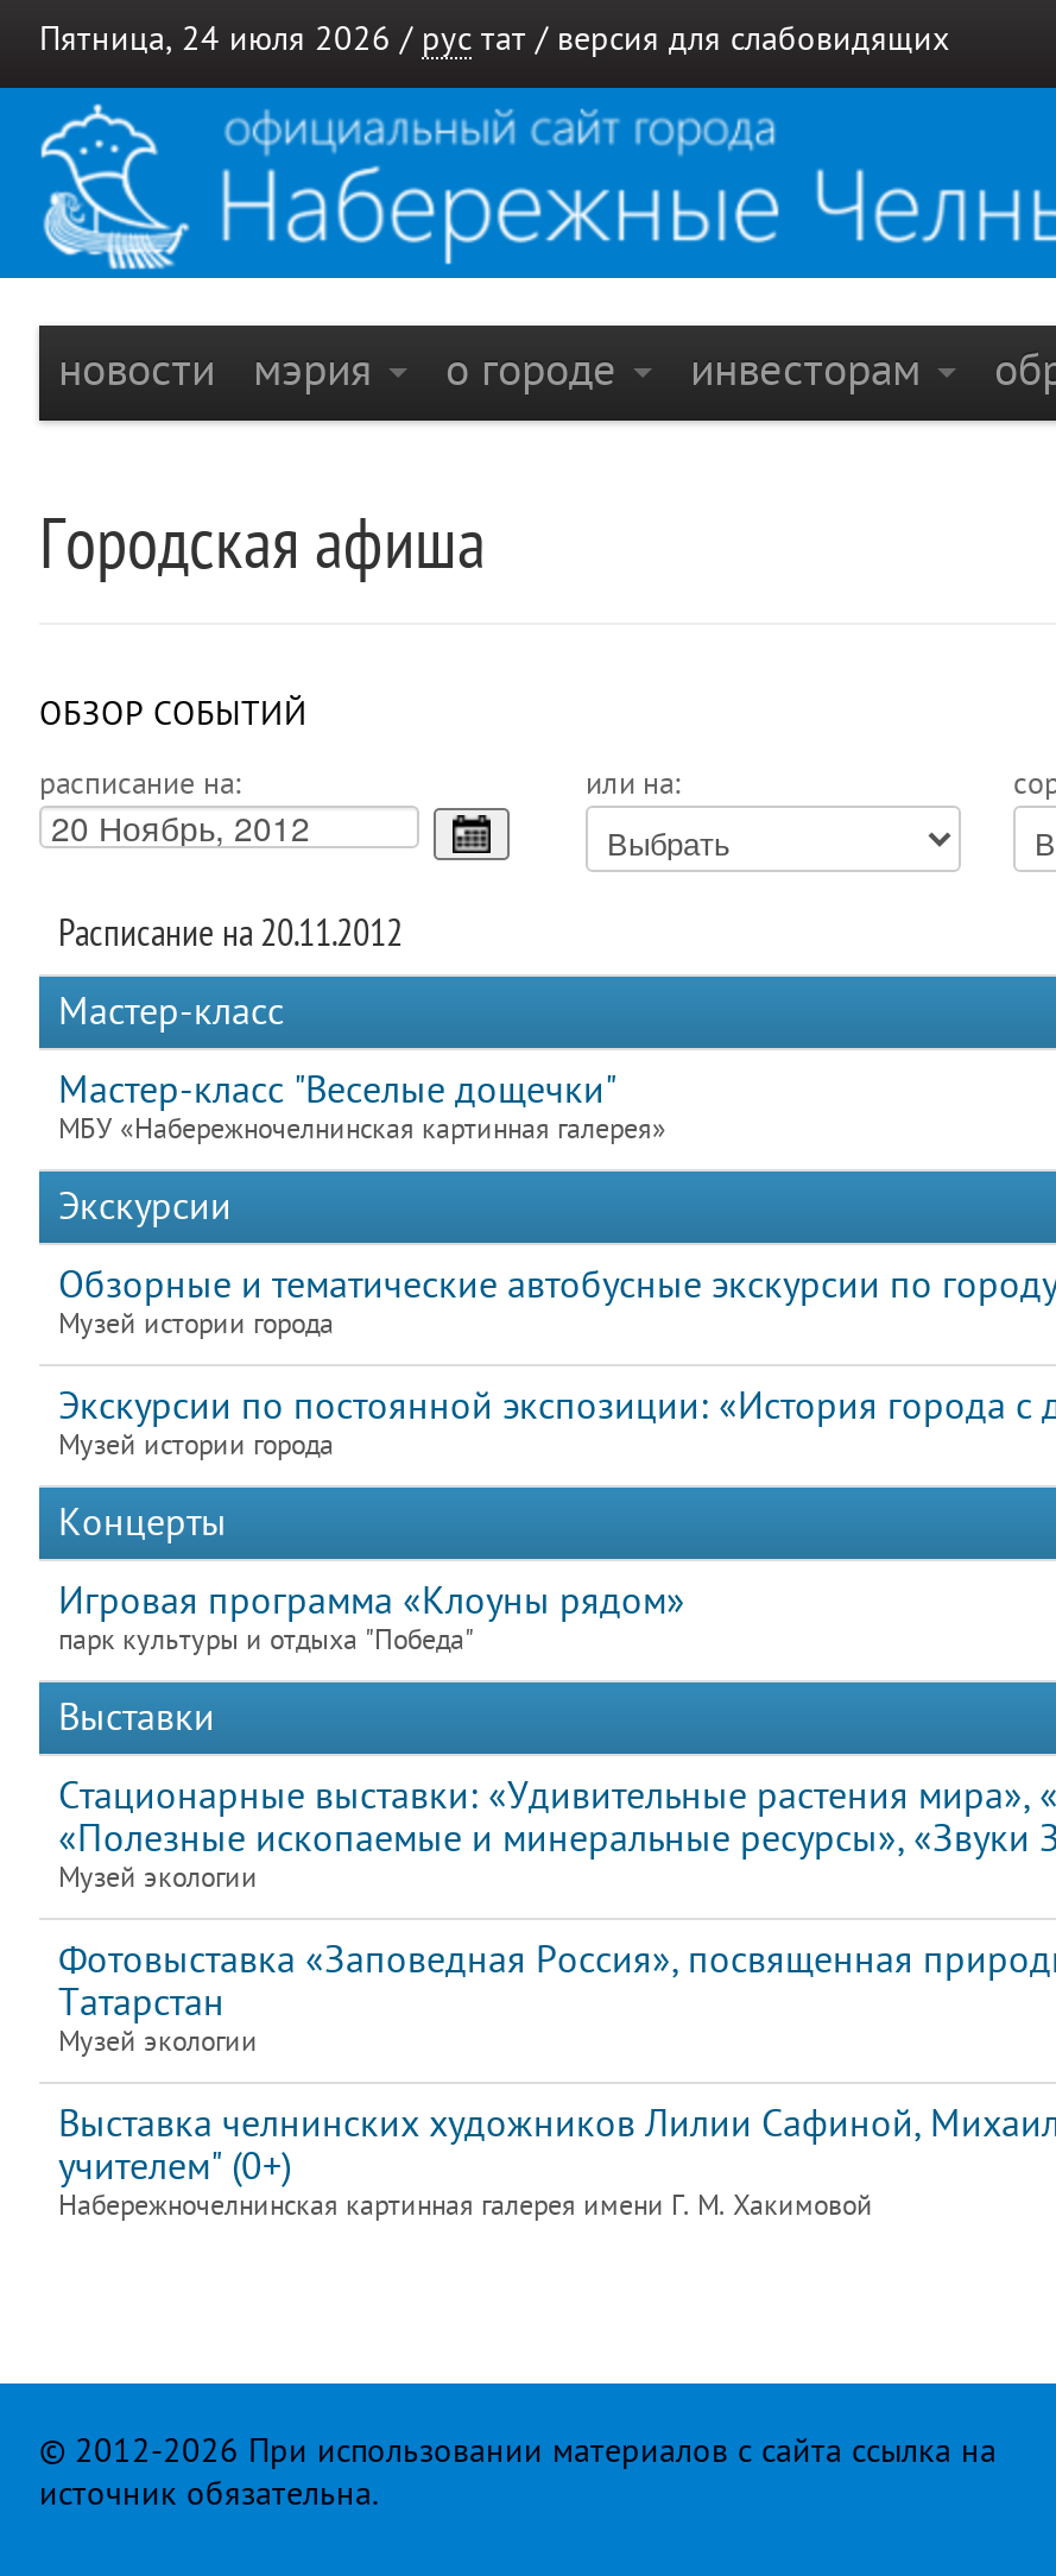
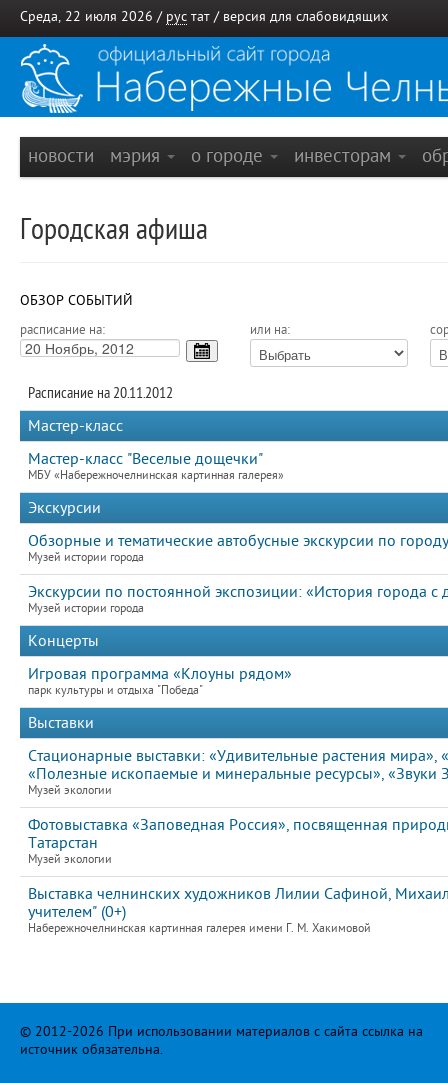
- Пятница, 24 июля 2026 / рус тат / версия для слабовидящих
+ Среда, 22 июля 2026 / рус тат / версия для слабовидящих
